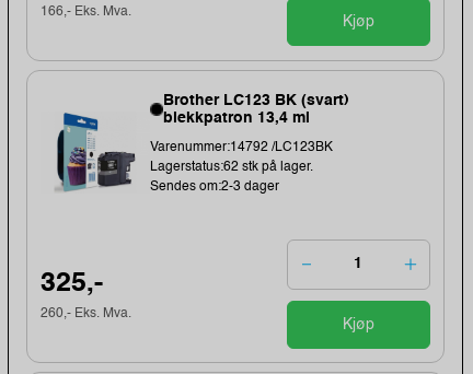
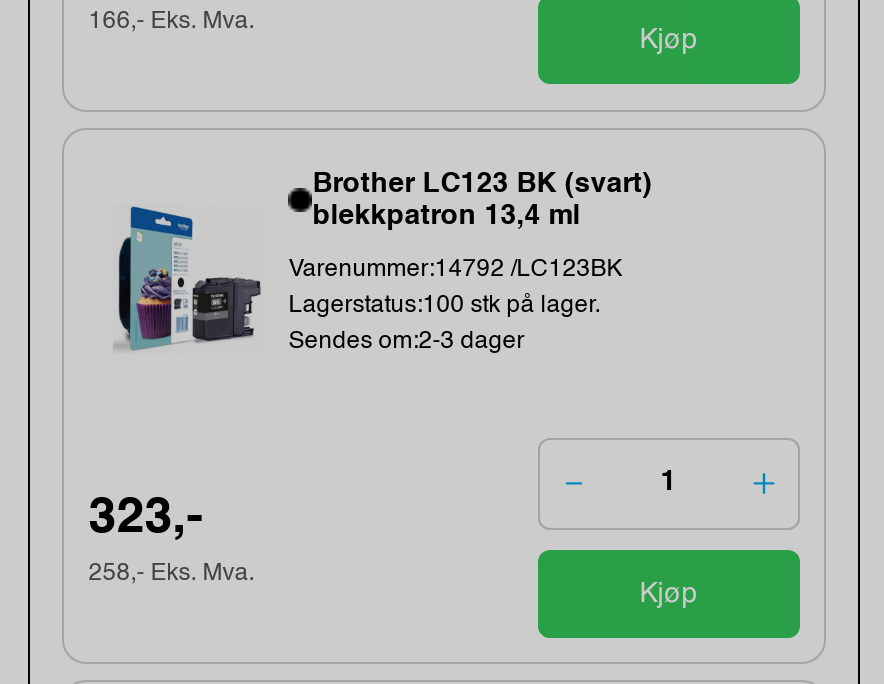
- Lagerstatus:62 stk på lager.
+ Lagerstatus:100 stk på lager.

- 325,-
+ 323,-

- 260,- Eks. Mva.
+ 258,- Eks. Mva.
